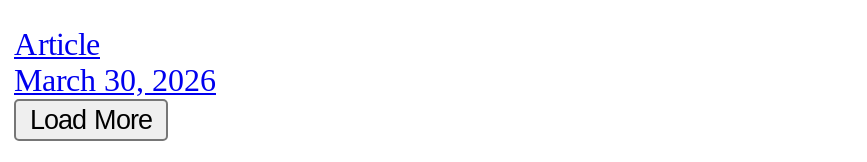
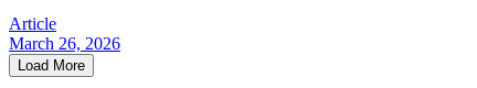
- March 30, 2026
+ March 26, 2026
